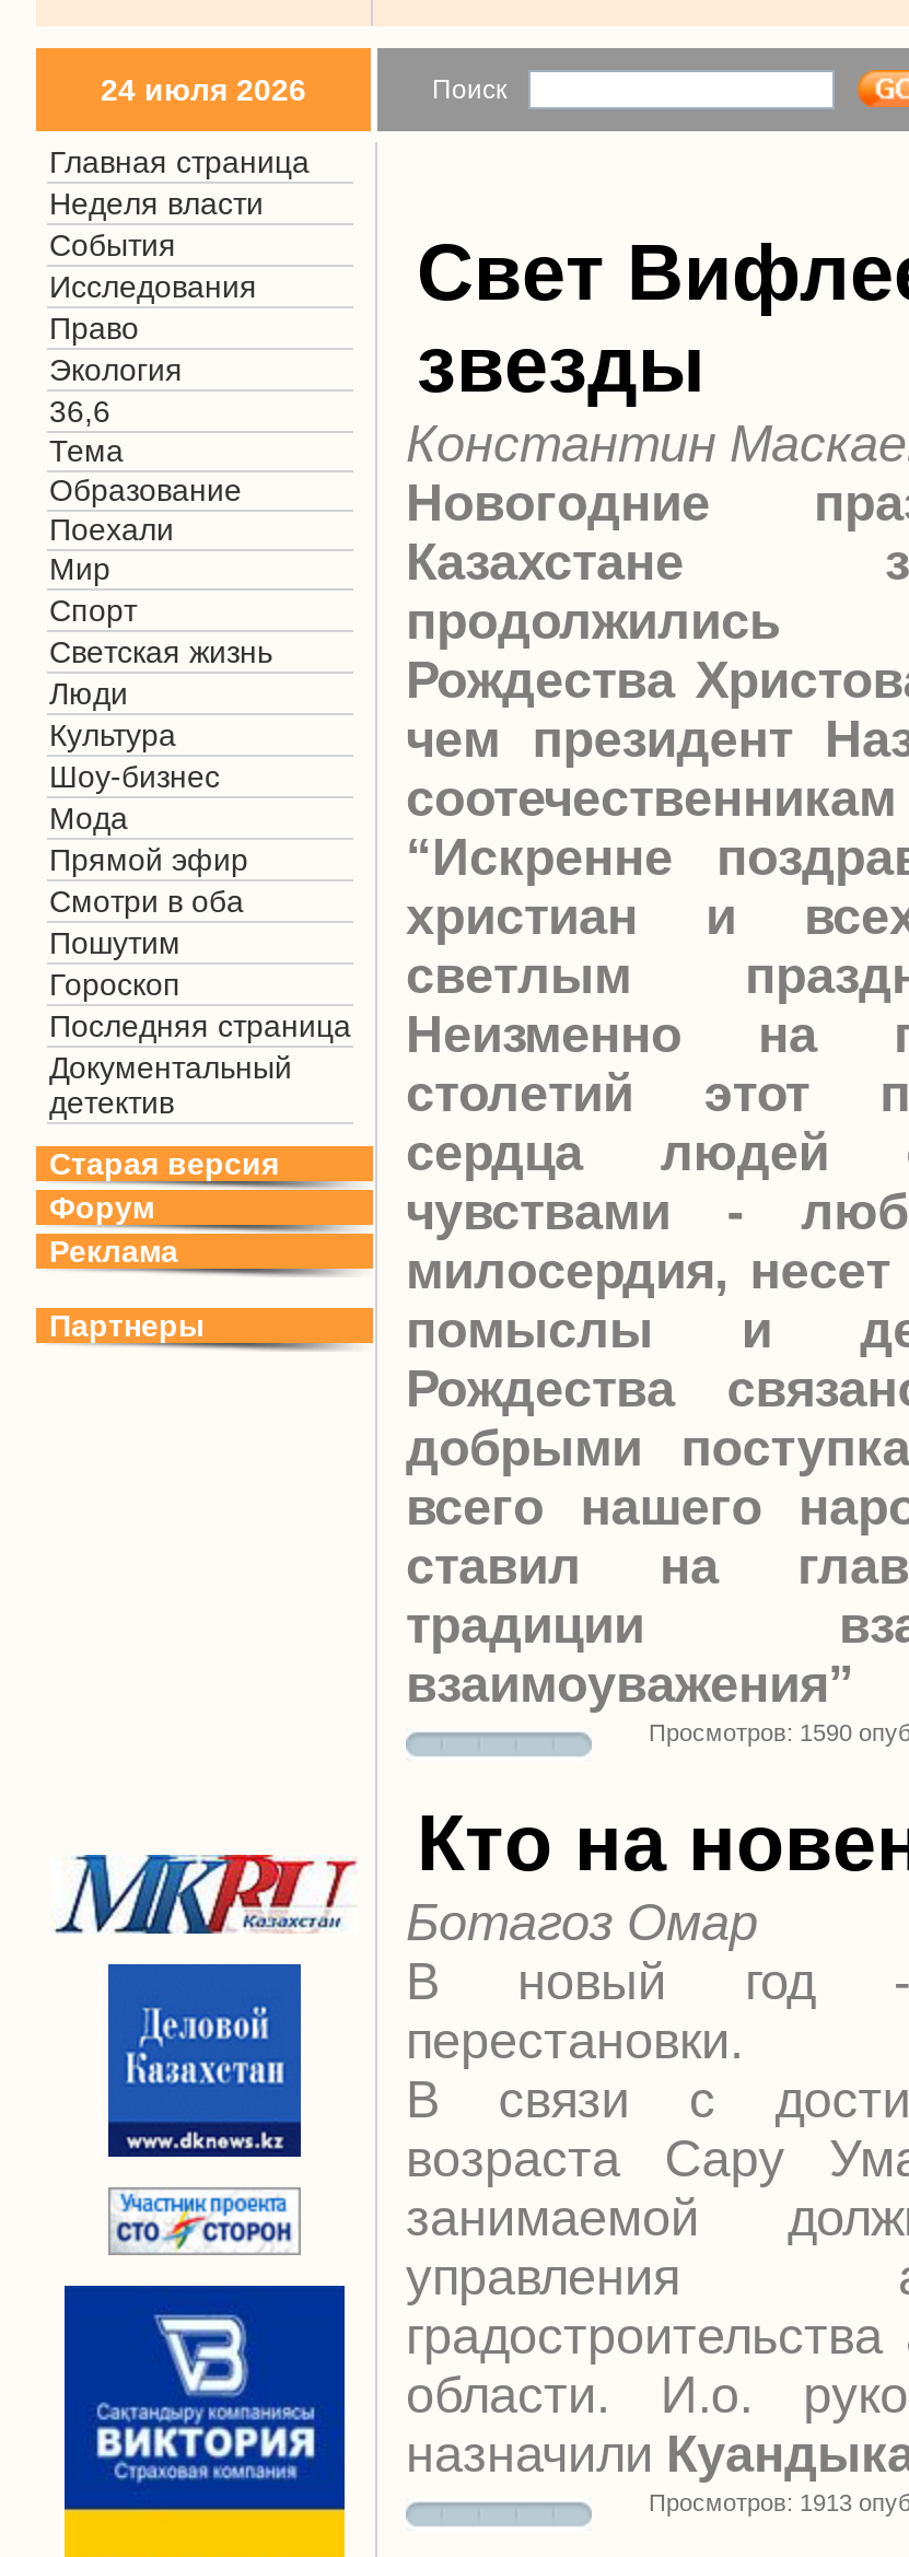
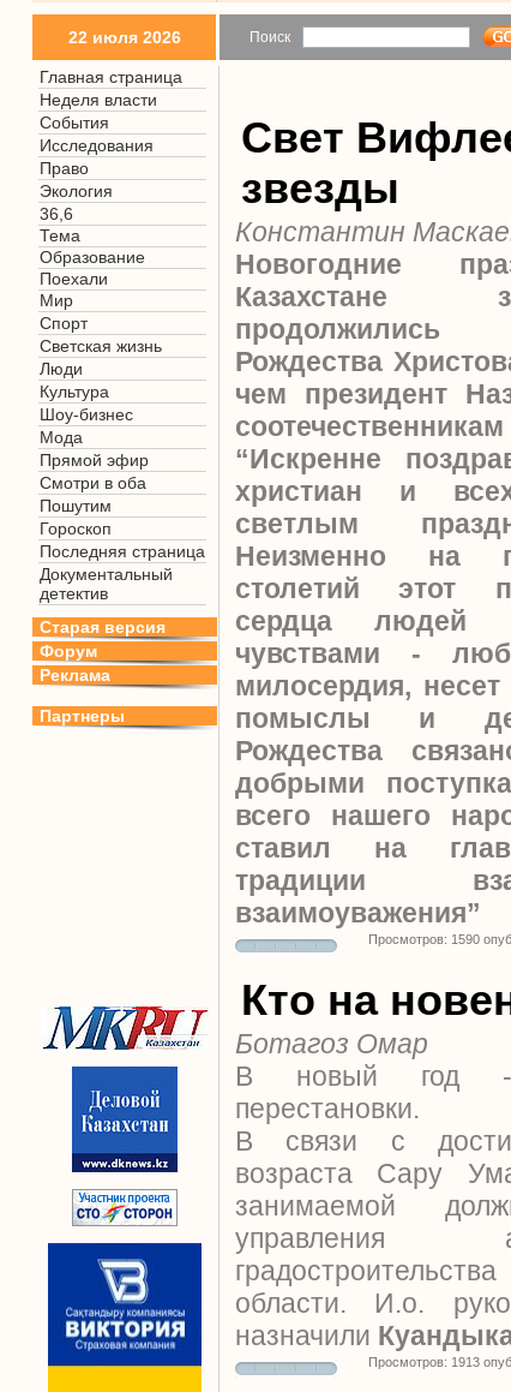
- 24 июля 2026
+ 22 июля 2026
